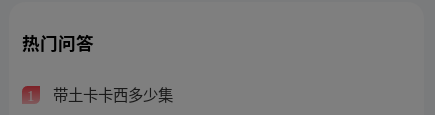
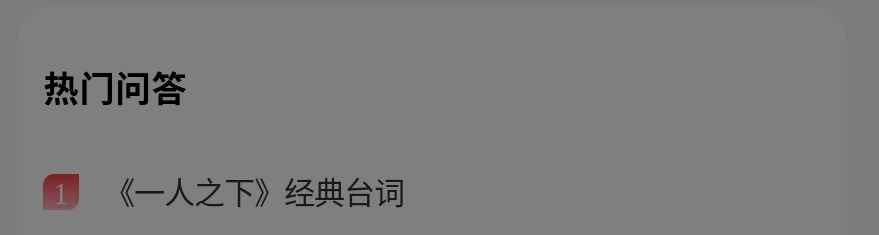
- 带土卡卡西多少集
+ 《一人之下》经典台词
